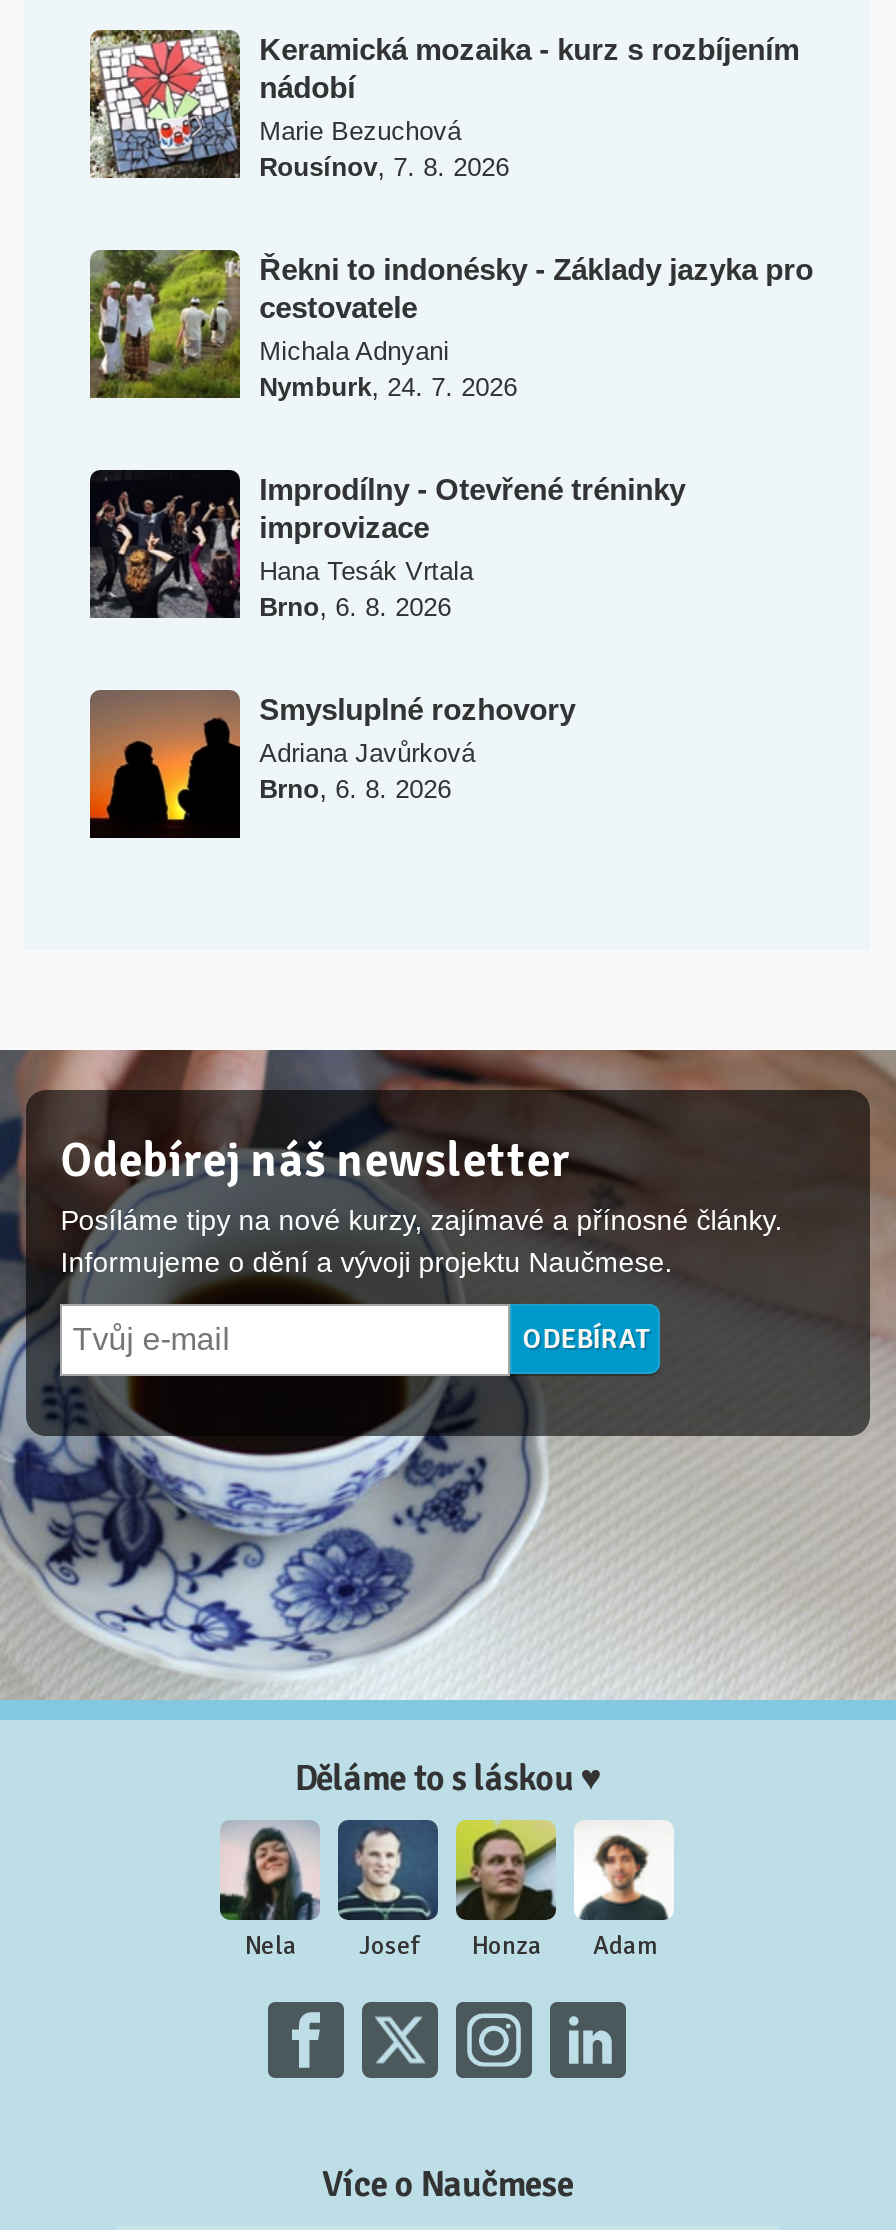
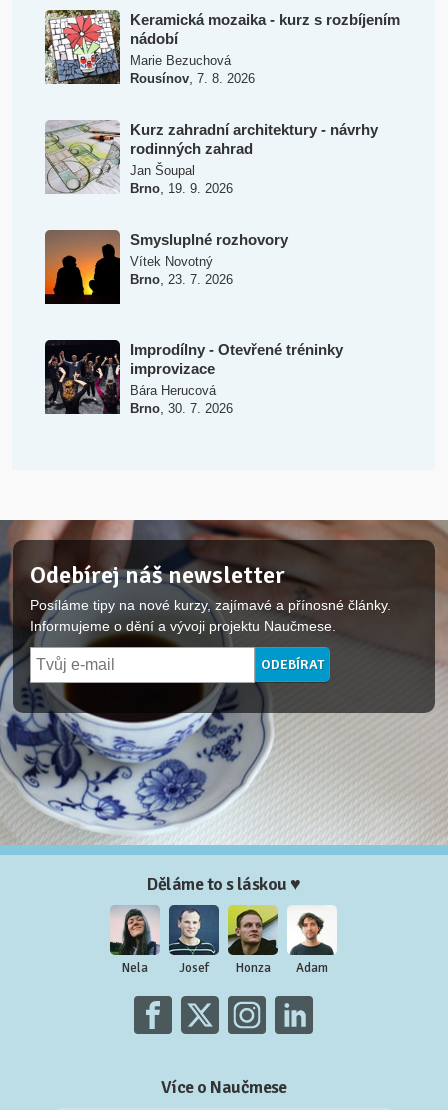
- [image]
- Řekni to indonésky - Základy jazyka pro
- cestovatele
- Michala Adnyani
- Nymburk, 24. 7. 2026
+ [image]
+ Kurz zahradní architektury - návrhy
+ rodinných zahrad
+ Jan Šoupal
+ Brno, 19. 9. 2026
+ Vítek Novotný
+ Brno, 23. 7. 2026

moved down: [image] | Improdílny - Otevřené tréninky | improvizace

- Hana Tesák Vrtala
- Brno, 6. 8. 2026
- Adriana Javůrková
- Brno, 6. 8. 2026
+ Bára Herucová
+ Brno, 30. 7. 2026

moved up: [image] | Smysluplné rozhovory
